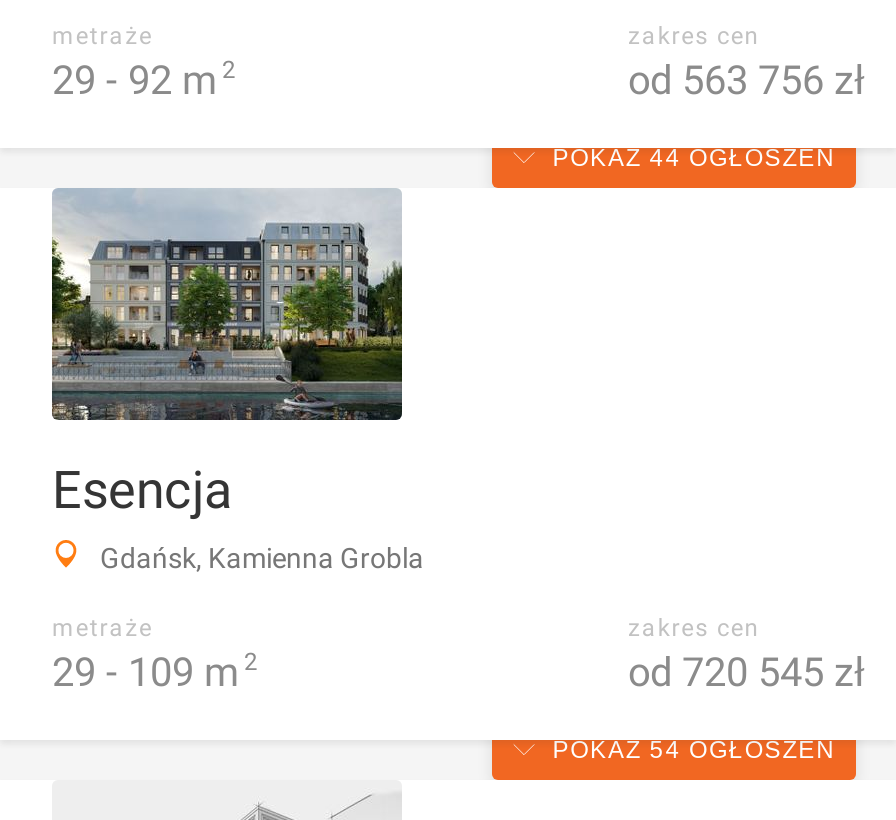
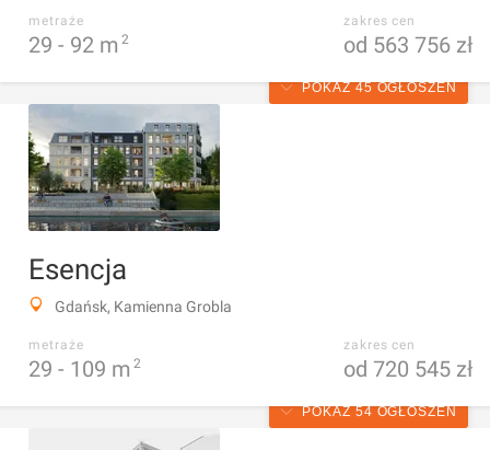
- POKAŻ 44 OGŁOSZEŃ
+ POKAŻ 45 OGŁOSZEŃ
